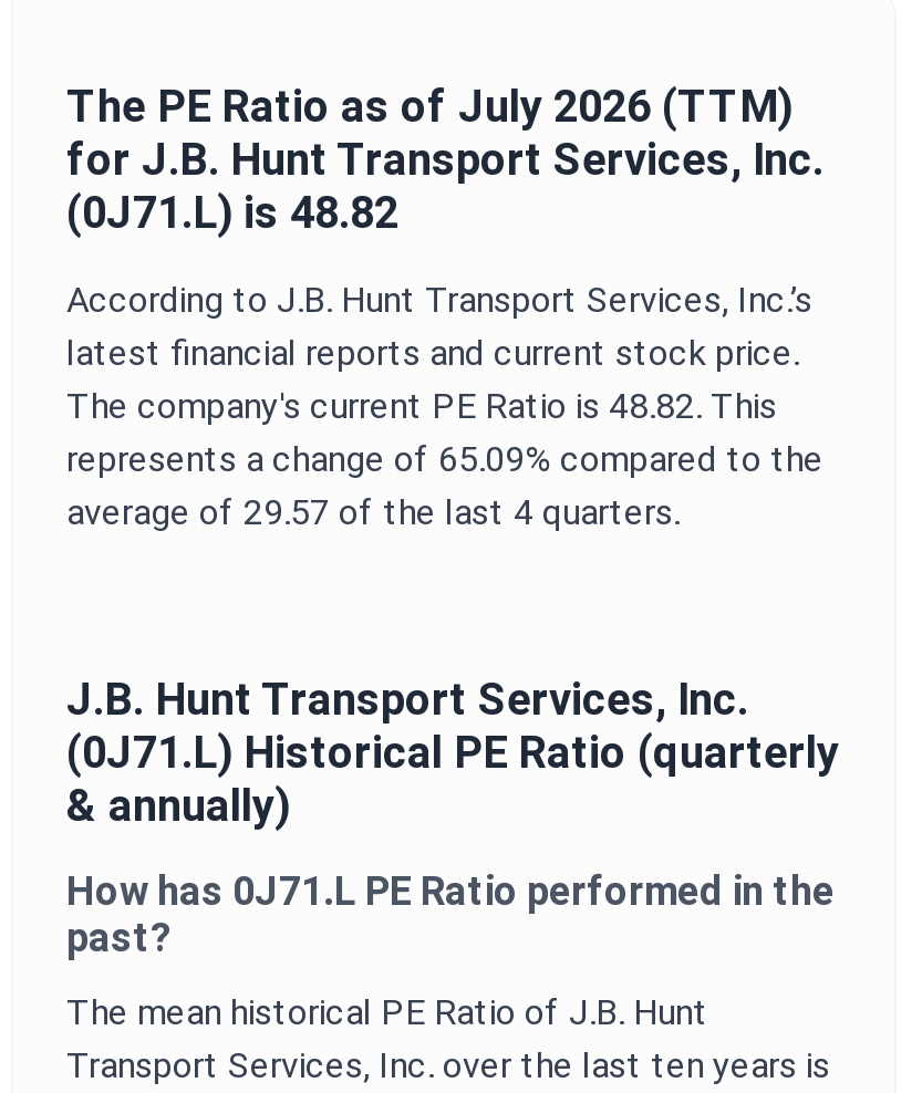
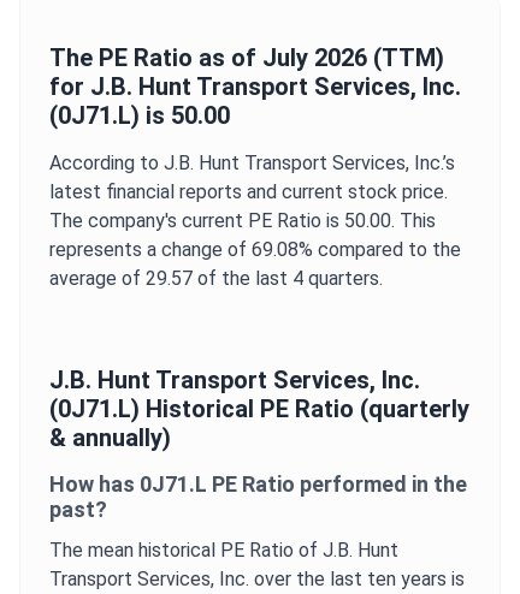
- (0J71.L) is 48.82
+ (0J71.L) is 50.00

- The company's current PE Ratio is 48.82. This
+ The company's current PE Ratio is 50.00. This

- represents a change of 65.09% compared to the
+ represents a change of 69.08% compared to the
